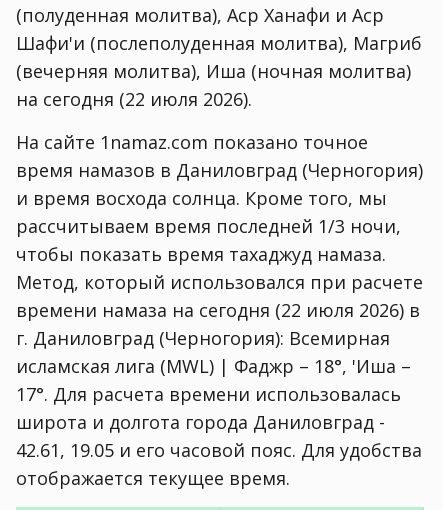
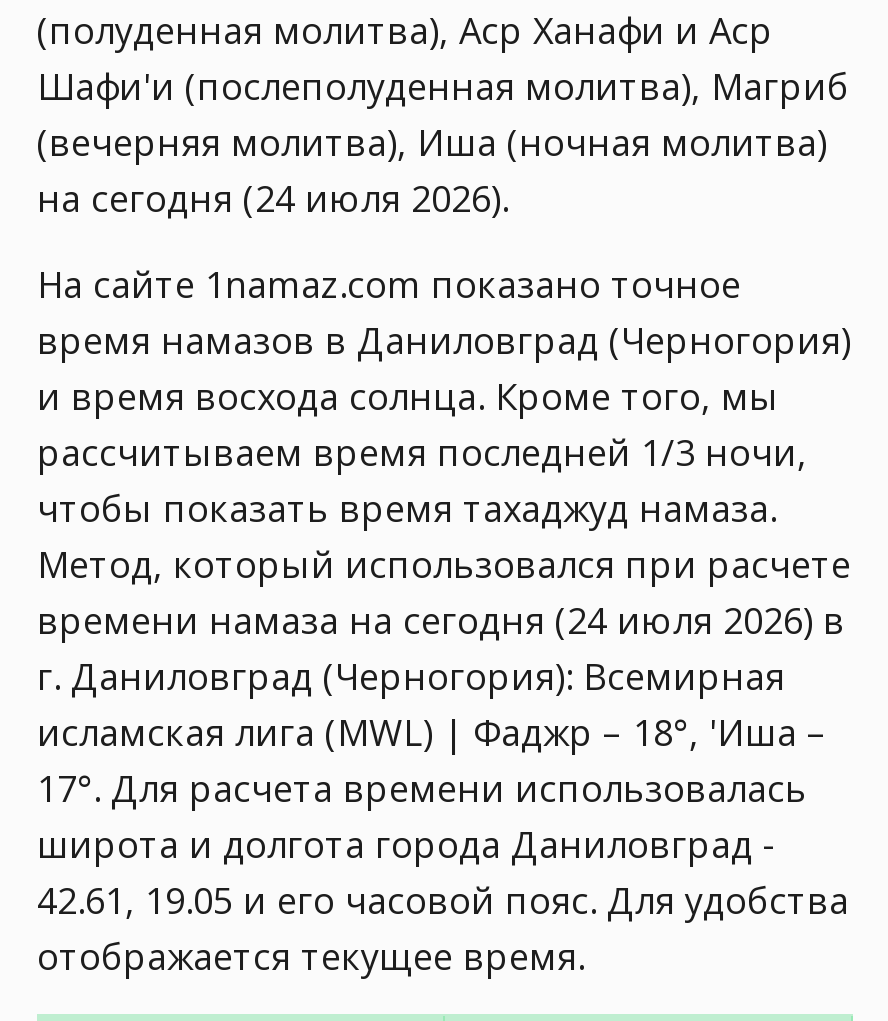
- на сегодня (22 июля 2026).
+ на сегодня (24 июля 2026).

- времени намаза на сегодня (22 июля 2026) в
+ времени намаза на сегодня (24 июля 2026) в
